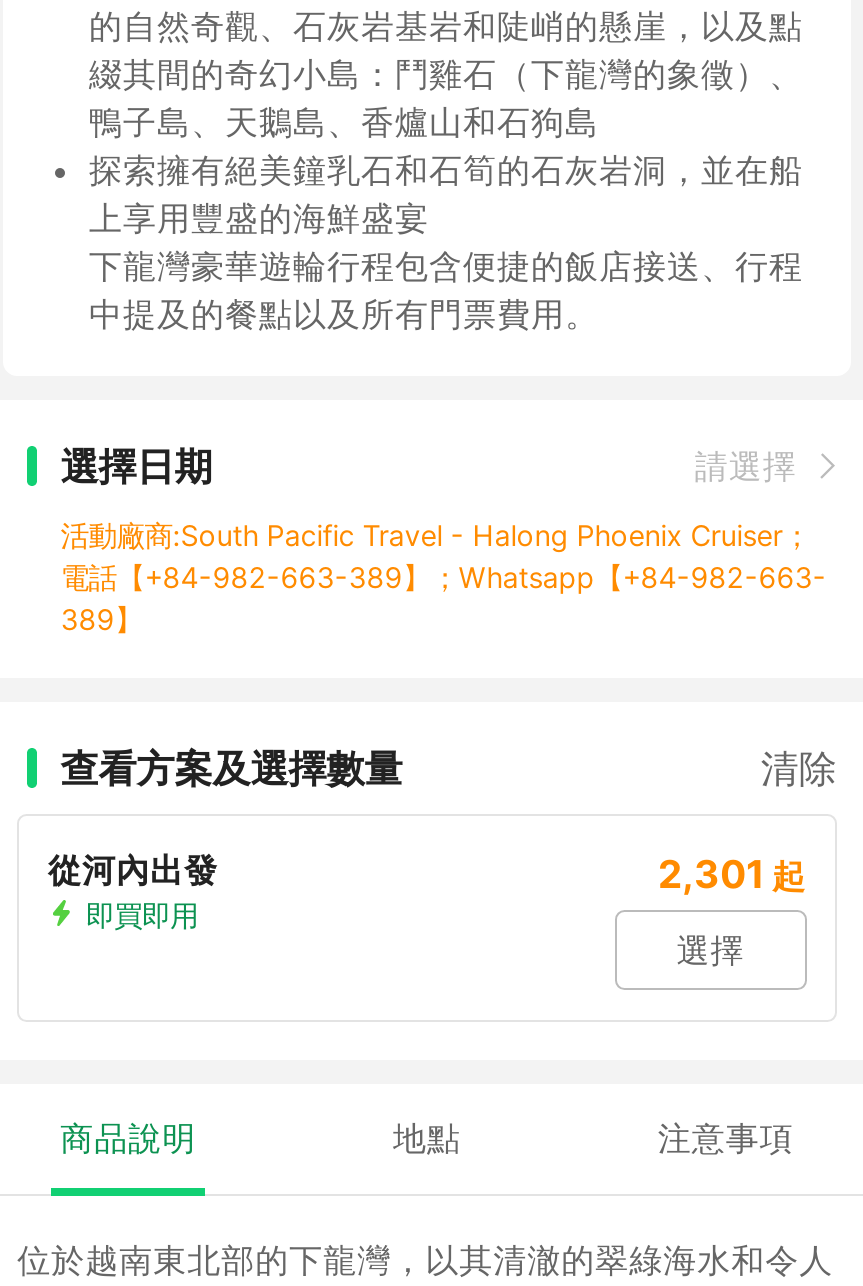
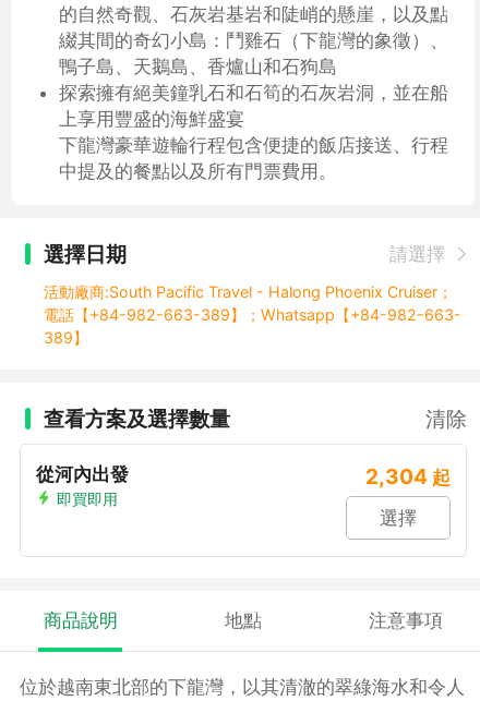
- 2,301 起
+ 2,304 起
